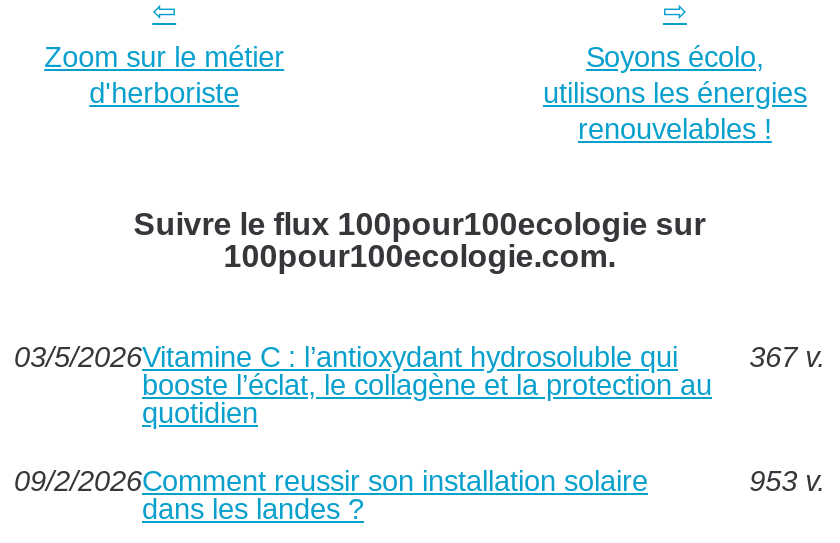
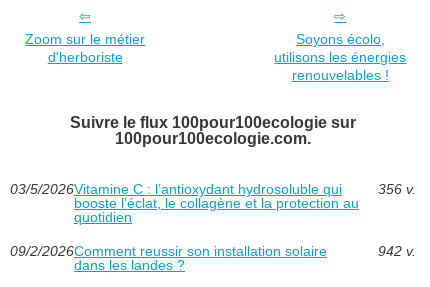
- 367 v.
+ 356 v.

- 953 v.
+ 942 v.
